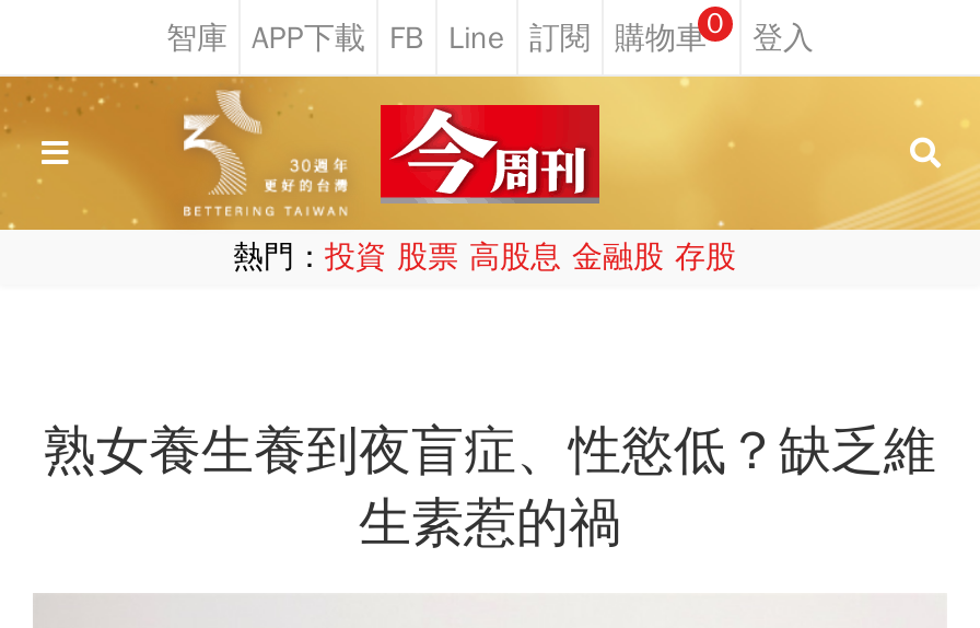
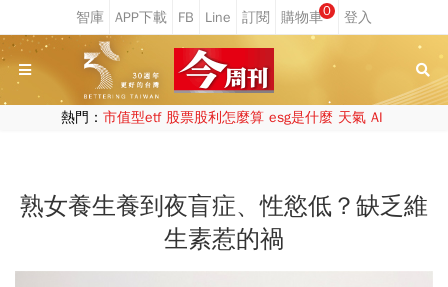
- 熱門：投資 股票 高股息 金融股 存股
+ 熱門：市值型etf 股票股利怎麼算 esg是什麼 天氣 AI
